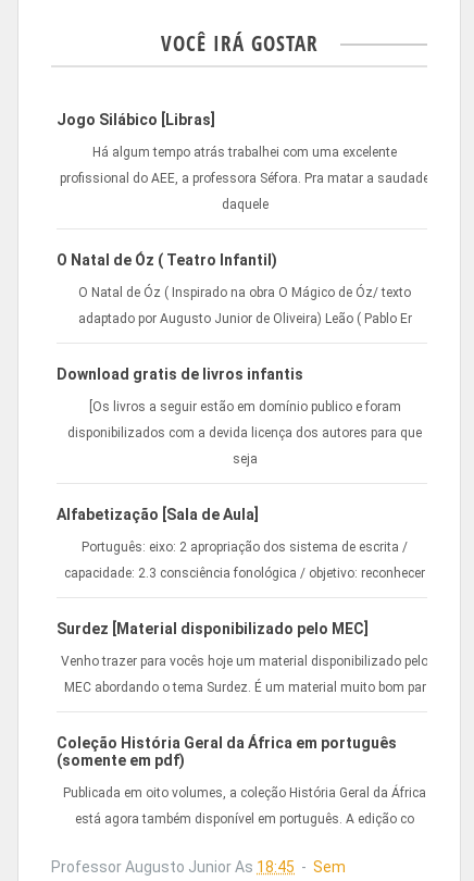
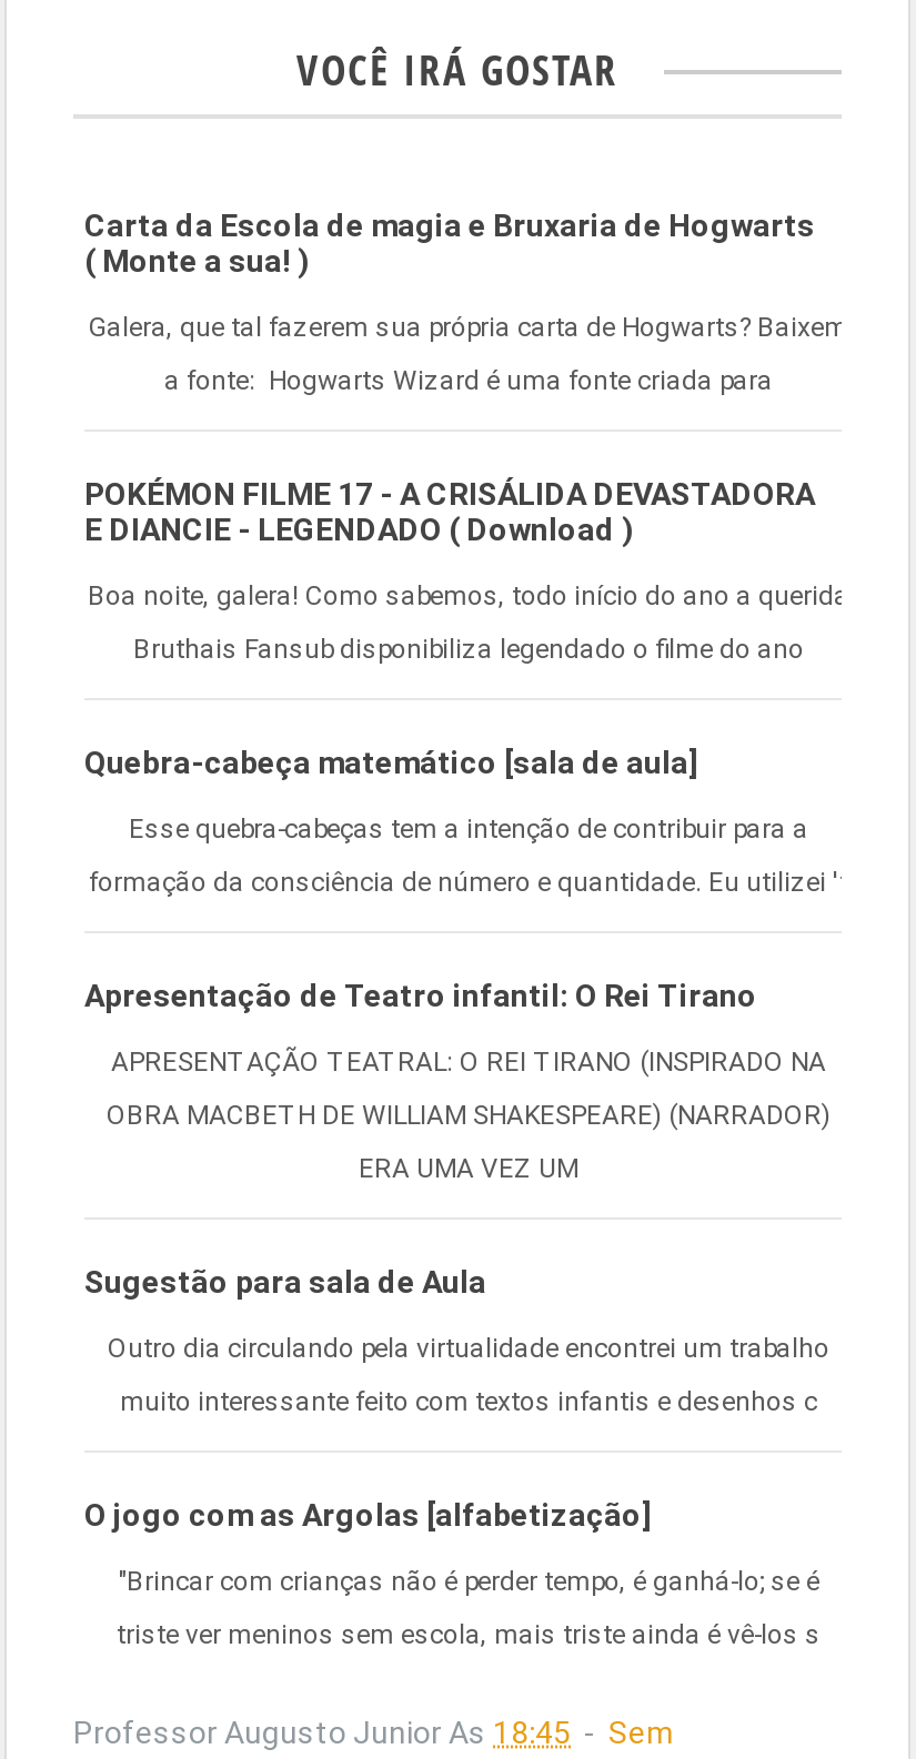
- Jogo Silábico [Libras]
- Há algum tempo atrás trabalhei com uma excelente
- profissional do AEE, a professora Séfora. Pra matar a saudade
- daquele
- O Natal de Óz ( Teatro Infantil)
- O Natal de Óz ( Inspirado na obra O Mágico de Óz/ texto
- adaptado por Augusto Junior de Oliveira) Leão ( Pablo Er
- Download gratis de livros infantis
- [Os livros a seguir estão em domínio publico e foram
- disponibilizados com a devida licença dos autores para que
- seja
- Alfabetização [Sala de Aula]
- Português: eixo: 2 apropriação dos sistema de escrita /
- capacidade: 2.3 consciência fonológica / objetivo: reconhecer
- Surdez [Material disponibilizado pelo MEC]
- Venho trazer para vocês hoje um material disponibilizado pelo
- MEC abordando o tema Surdez. É um material muito bom par
- Coleção História Geral da África em português
- (somente em pdf)
- Publicada em oito volumes, a coleção História Geral da África
- está agora também disponível em português. A edição co
+ Carta da Escola de magia e Bruxaria de Hogwarts
+ ( Monte a sua! )
+ Galera, que tal fazerem sua própria carta de Hogwarts? Baixem
+ a fonte: Hogwarts Wizard é uma fonte criada para
+ POKÉMON FILME 17 - A CRISÁLIDA DEVASTADORA
+ E DIANCIE - LEGENDADO ( Download )
+ Boa noite, galera! Como sabemos, todo início do ano a querida
+ Bruthais Fansub disponibiliza legendado o filme do ano
+ Quebra-cabeça matemático [sala de aula]
+ Esse quebra-cabeças tem a intenção de contribuir para a
+ formação da consciência de número e quantidade. Eu utilizei 'f
+ Apresentação de Teatro infantil: O Rei Tirano
+ APRESENTAÇÃO TEATRAL: O REI TIRANO (INSPIRADO NA
+ OBRA MACBETH DE WILLIAM SHAKESPEARE) (NARRADOR)
+ ERA UMA VEZ UM
+ Sugestão para sala de Aula
+ Outro dia circulando pela virtualidade encontrei um trabalho
+ muito interessante feito com textos infantis e desenhos c
+ O jogo com as Argolas [alfabetização]
+ "Brincar com crianças não é perder tempo, é ganhá-lo; se é
+ triste ver meninos sem escola, mais triste ainda é vê-los s
